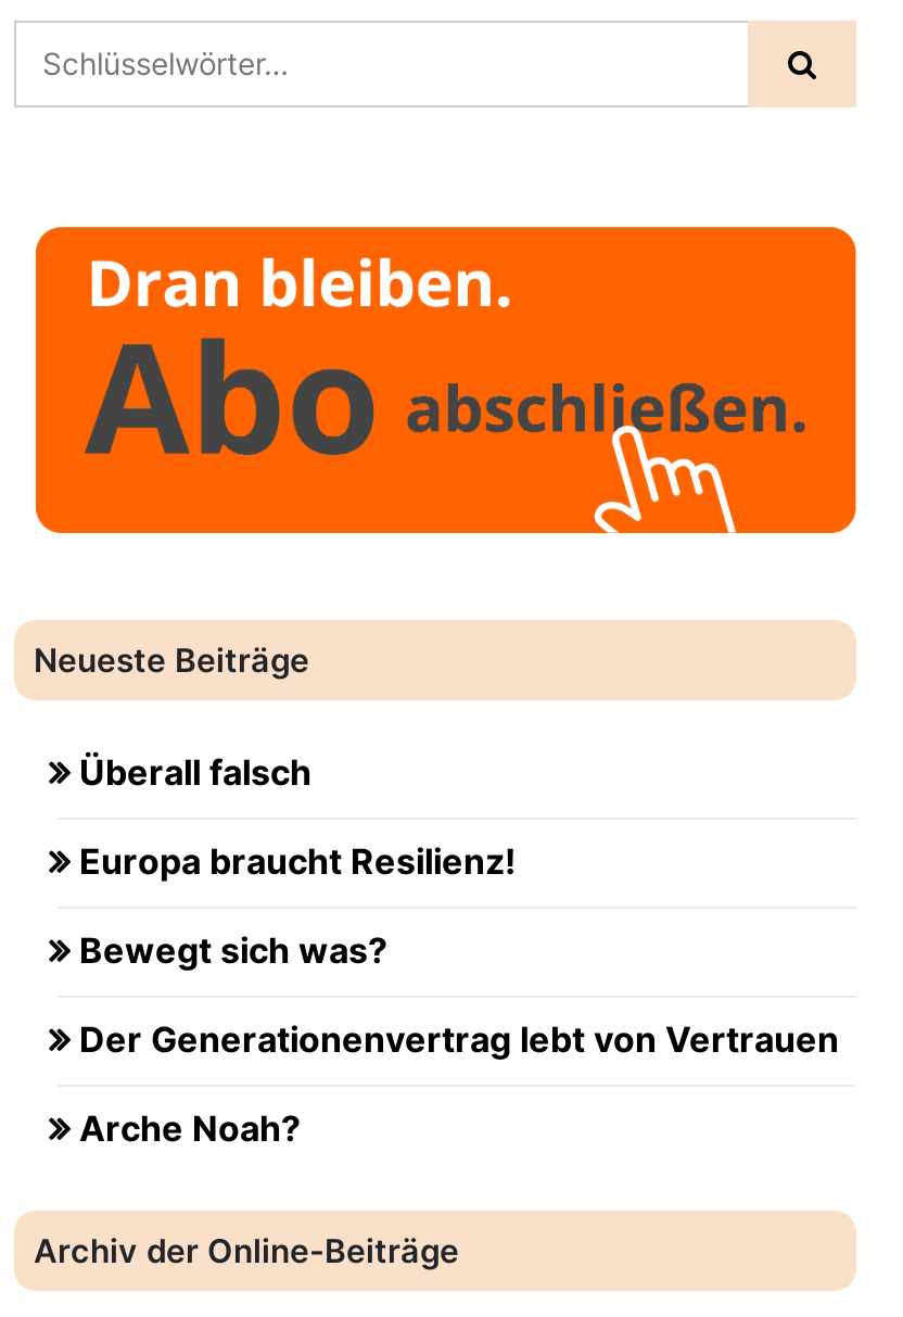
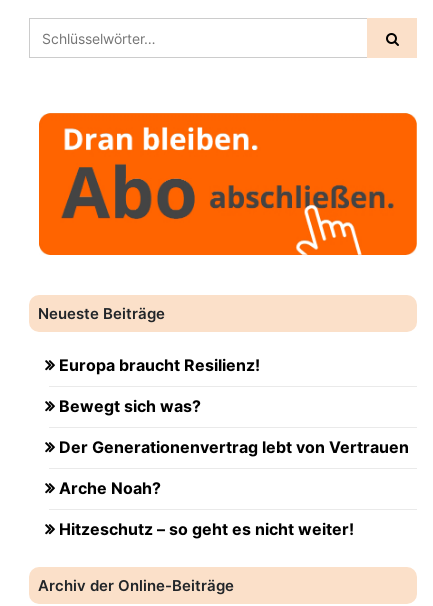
- Überall falsch

moved up: Europa braucht Resilienz! | Bewegt sich was? | Der Generationenvertrag lebt von Vertrauen | Arche Noah?

+ Hitzeschutz – so geht es nicht weiter!
